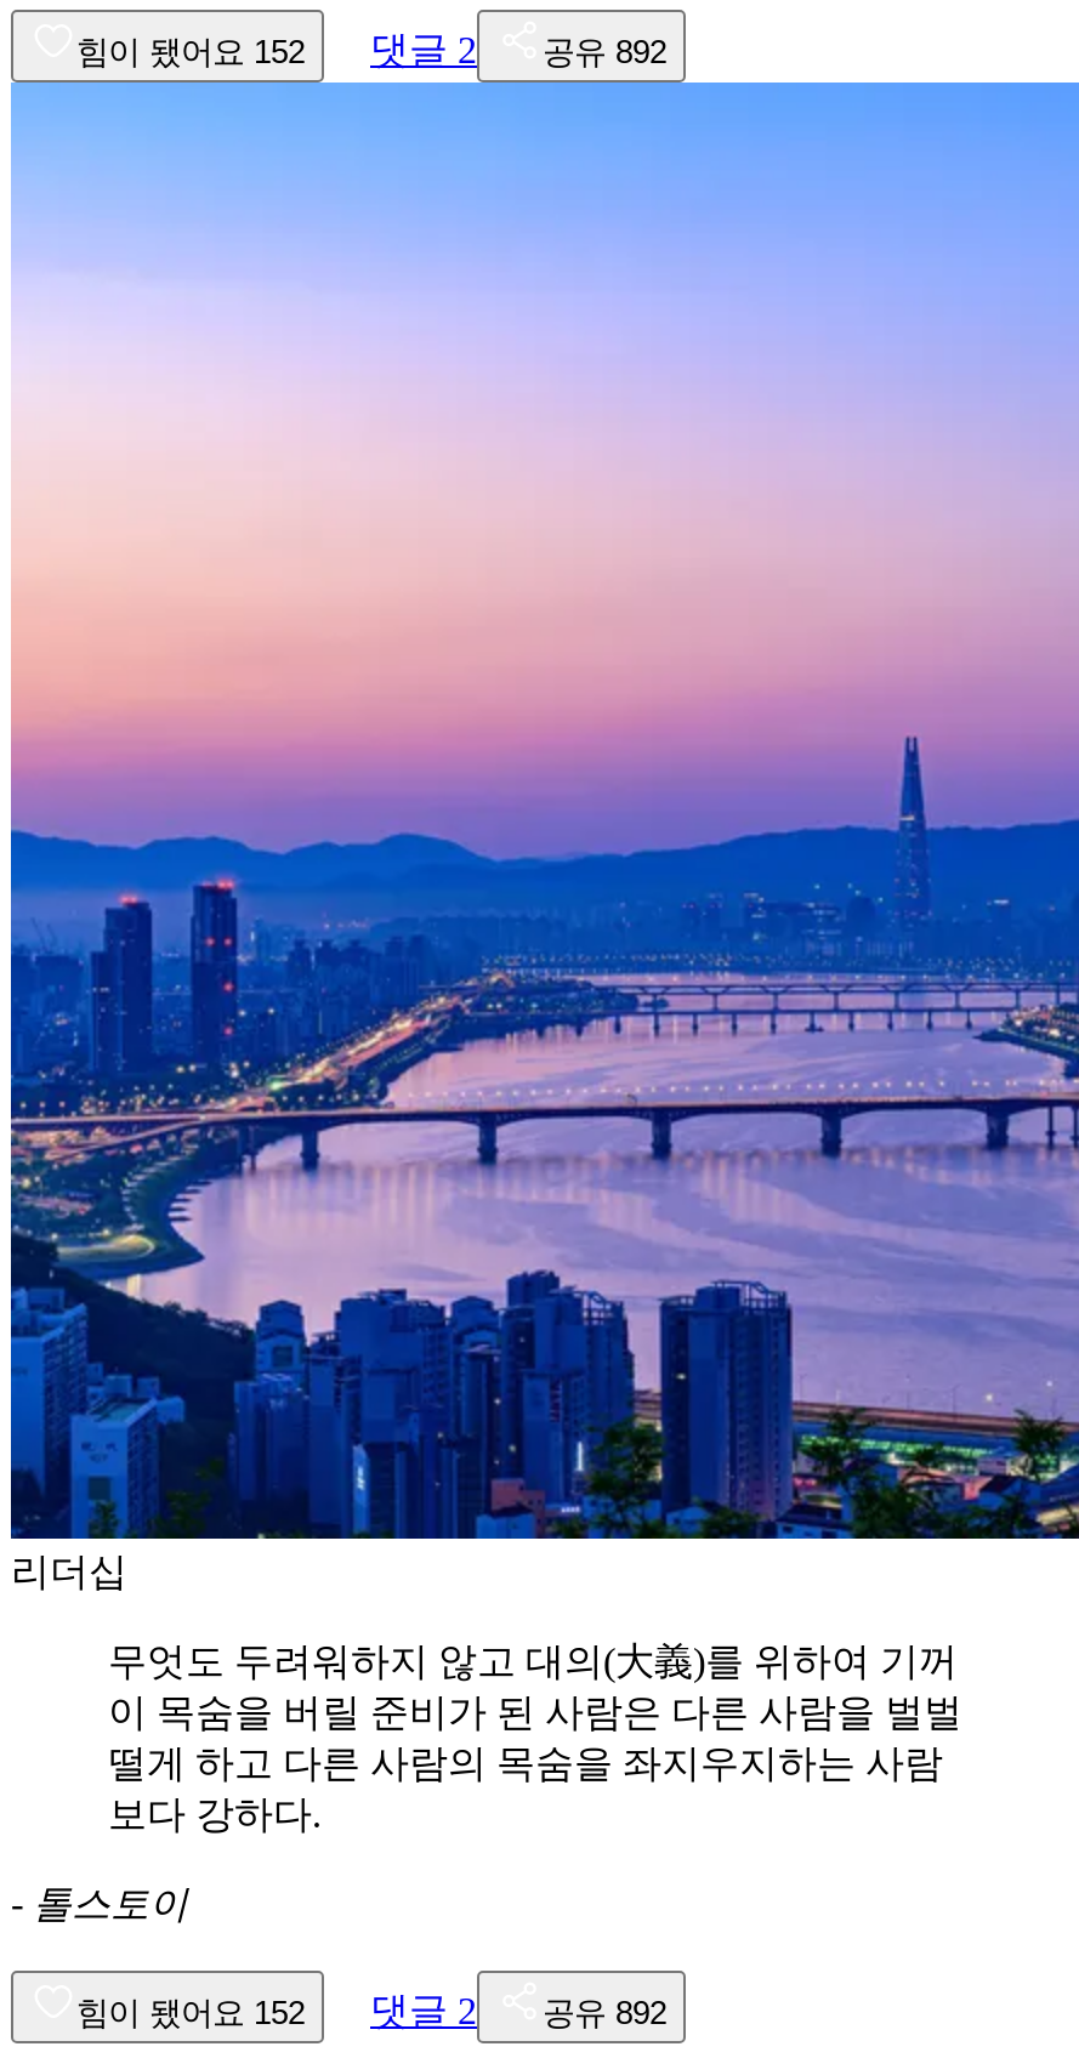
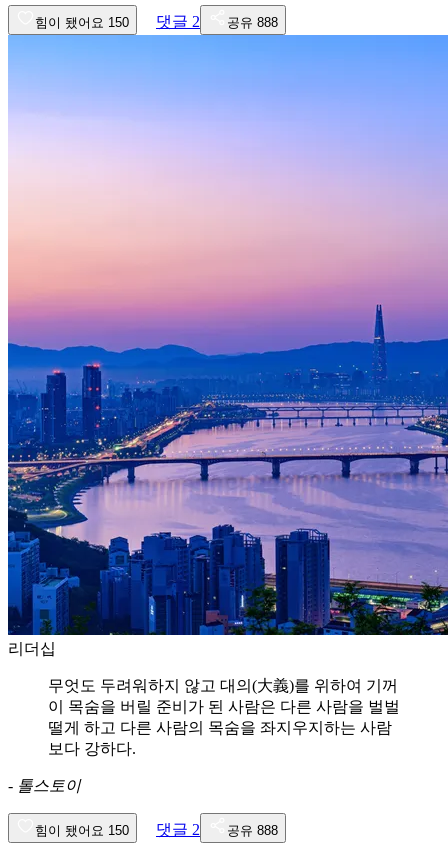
- 힘이 됐어요 152
+ 힘이 됐어요 150

- 공유 892
+ 공유 888

- 힘이 됐어요 152
+ 힘이 됐어요 150

- 공유 892
+ 공유 888
